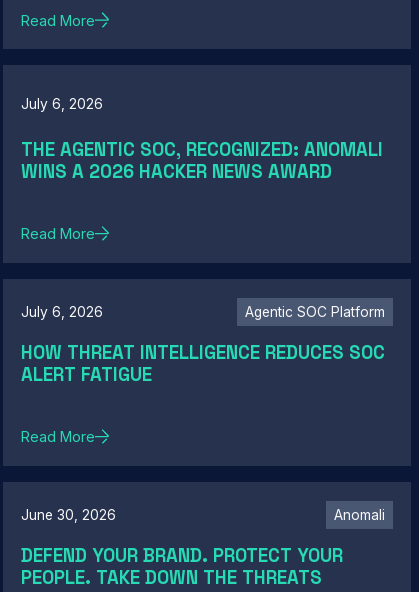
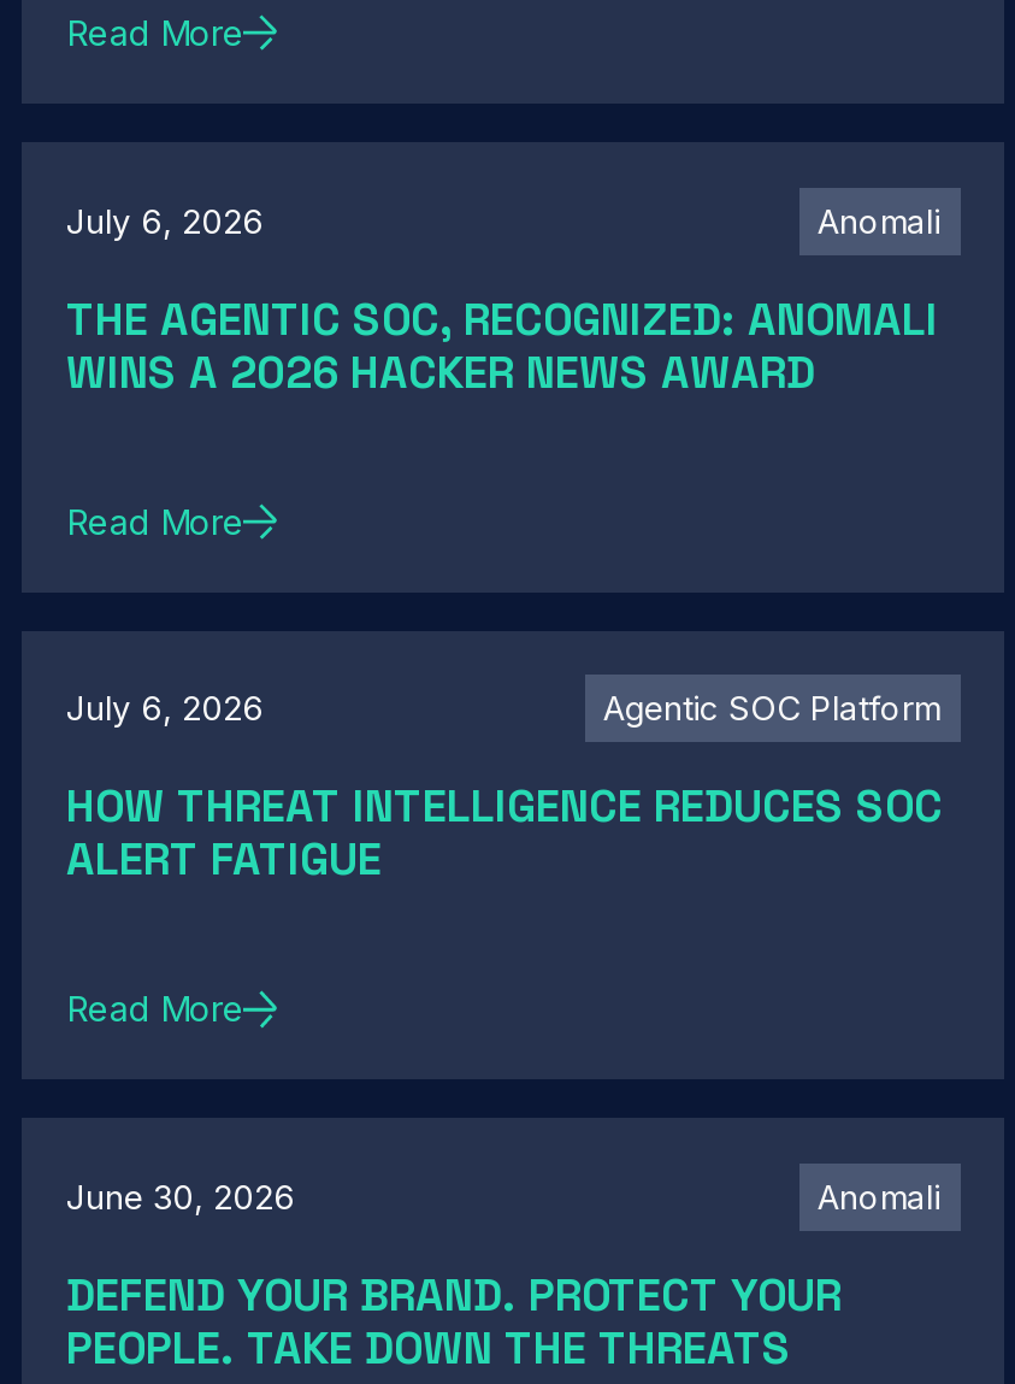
+ Anomali
